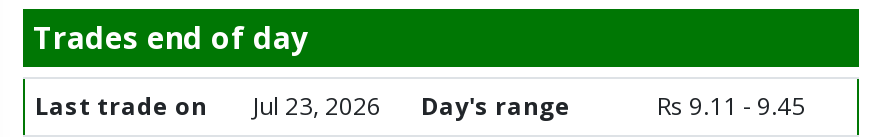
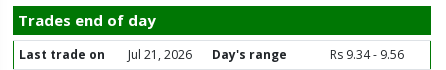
- Last trade on Jul 23, 2026 Day's range
+ Last trade on Jul 21, 2026 Day's range

- Rs 9.11 - 9.45
+ Rs 9.34 - 9.56
